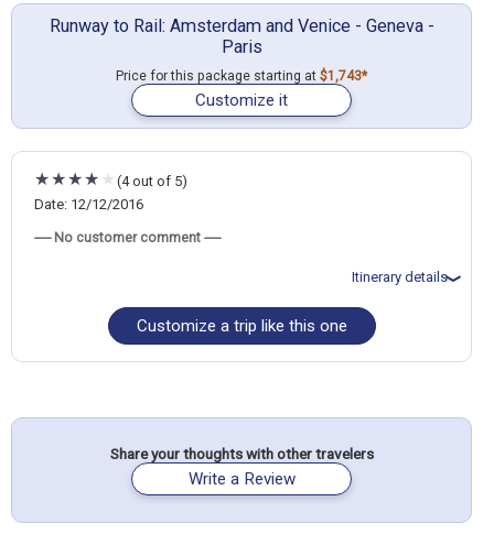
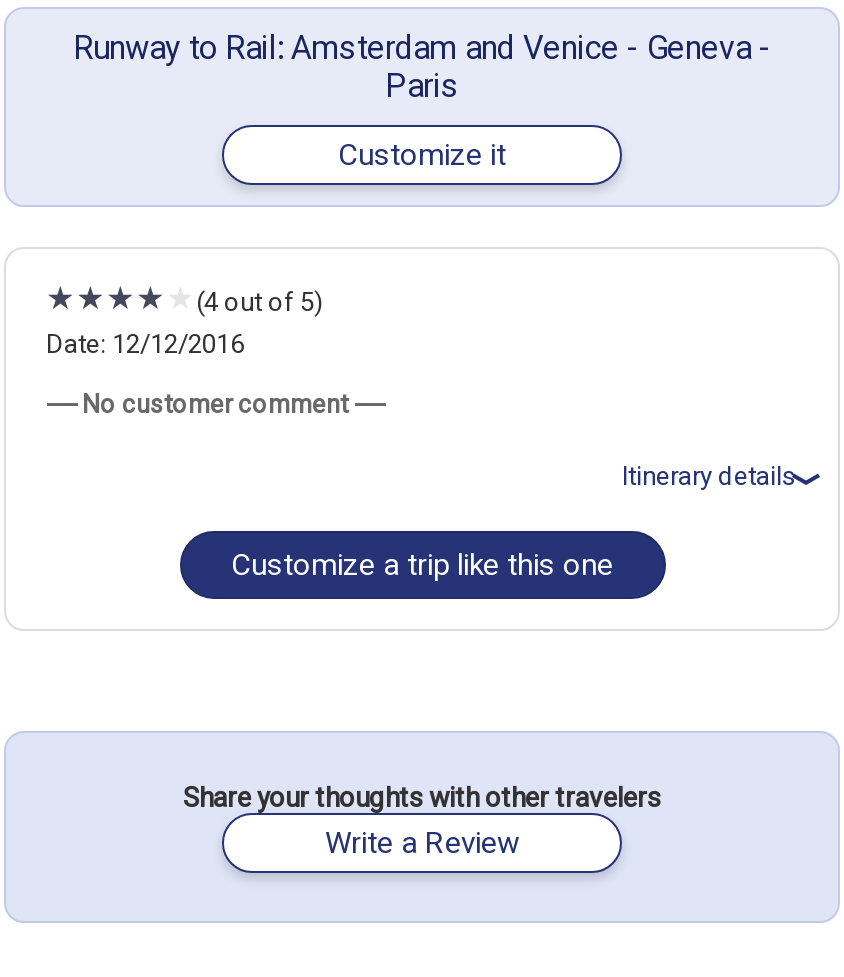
- Price for this package starting at $1,743*
